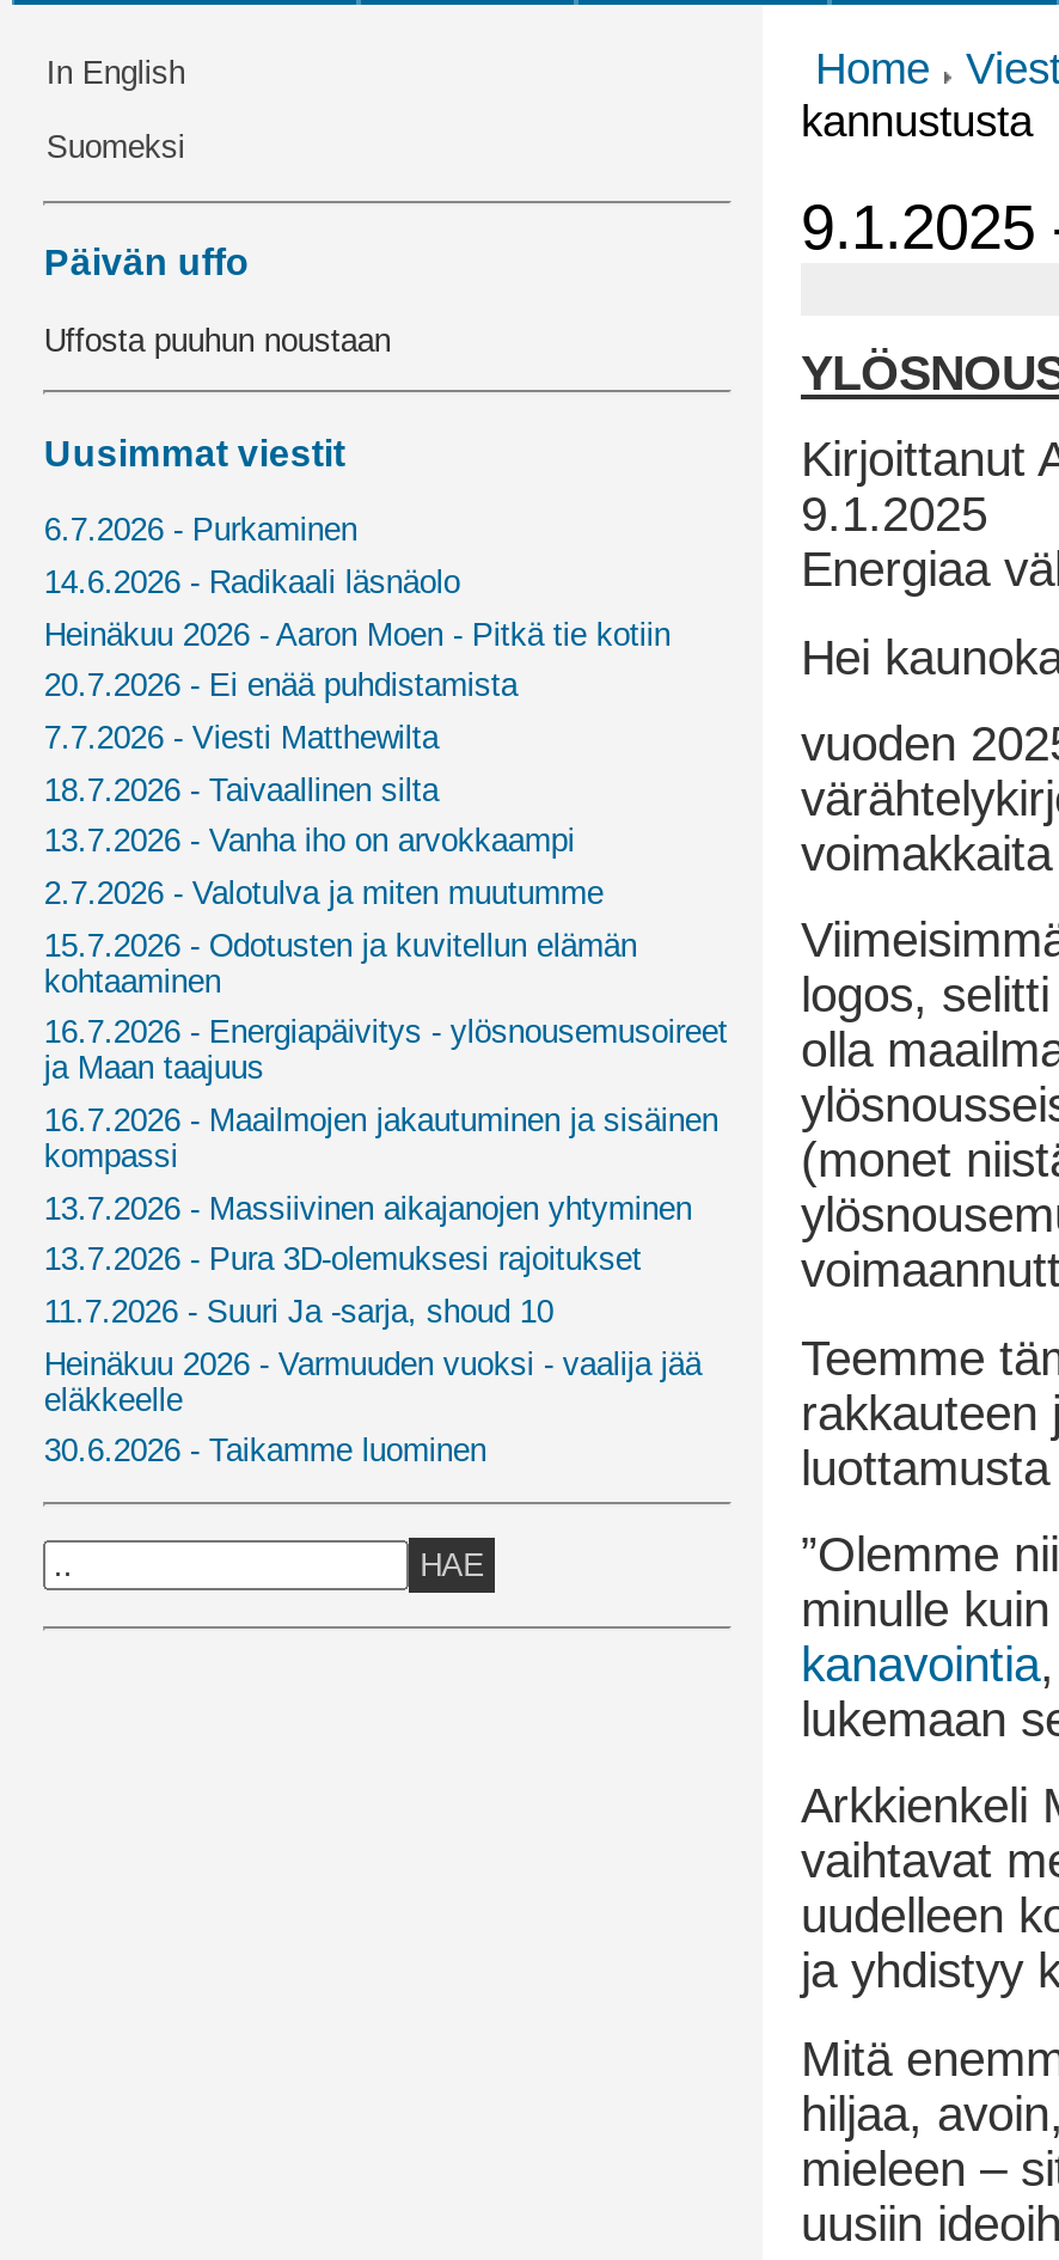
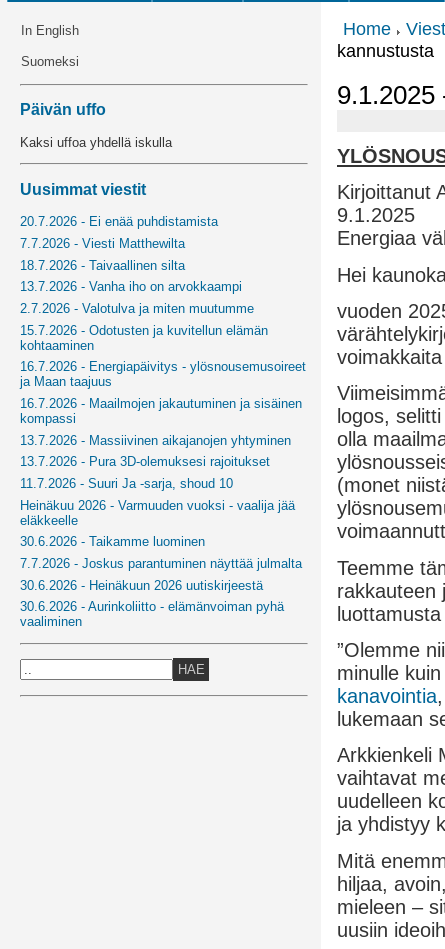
- Uffosta puuhun noustaan
+ Kaksi uffoa yhdellä iskulla

- 6.7.2026 - Purkaminen
- 14.6.2026 - Radikaali läsnäolo
- Heinäkuu 2026 - Aaron Moen - Pitkä tie kotiin

moved up: 20.7.2026 - Ei enää puhdistamista | 7.7.2026 - Viesti Matthewilta | 18.7.2026 - Taivaallinen silta | ... | eläkkeelle | 30.6.2026 - Taikamme luominen

+ 7.7.2026 - Joskus parantuminen näyttää julmalta
+ 30.6.2026 - Heinäkuun 2026 uutiskirjeestä
+ 30.6.2026 - Aurinkoliitto - elämänvoiman pyhä
+ vaaliminen
